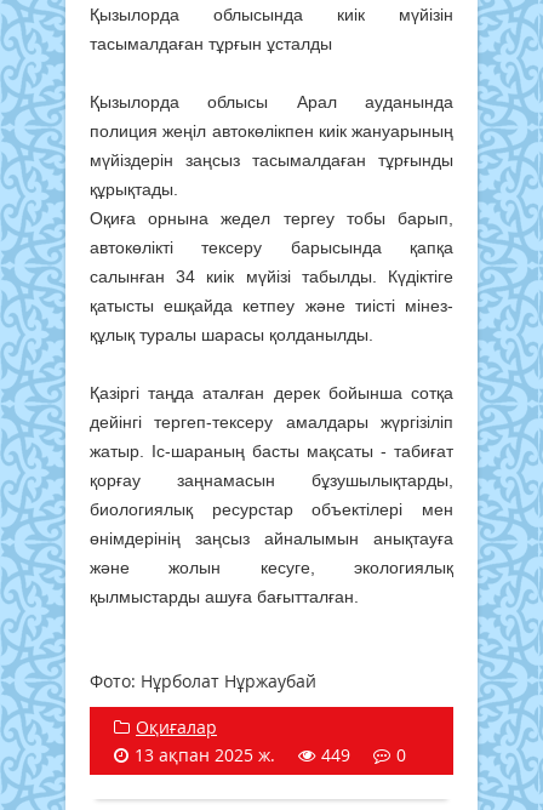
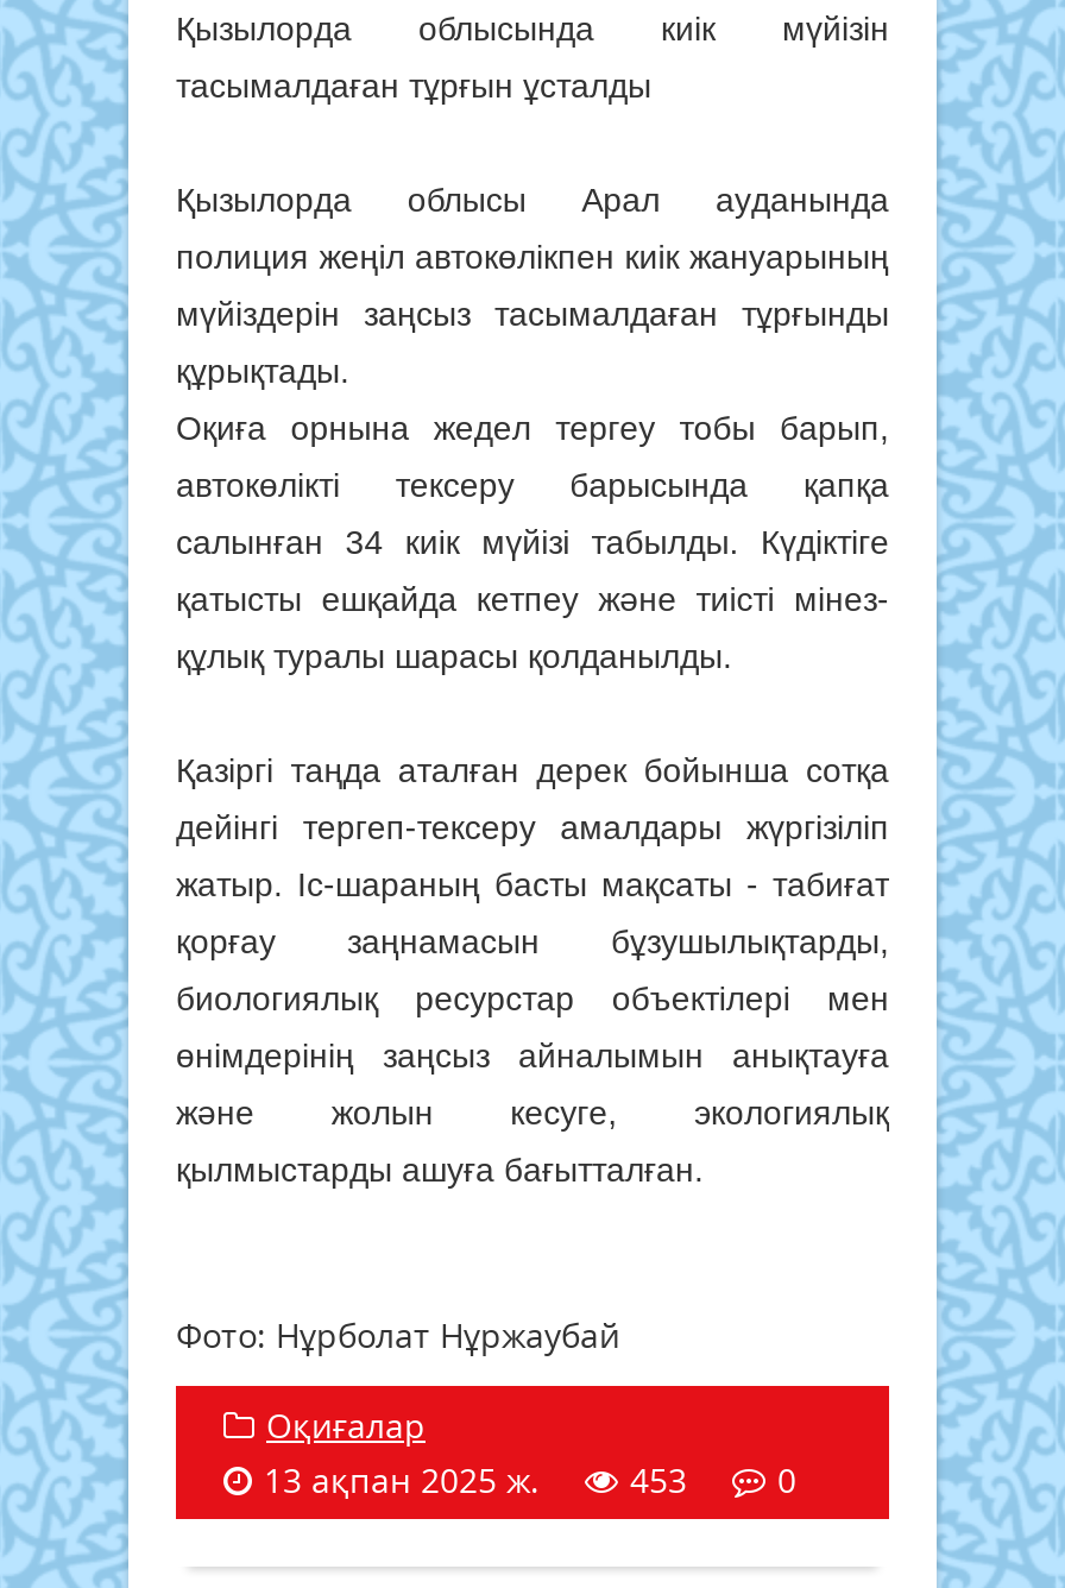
- 13 ақпан 2025 ж. 449 0
+ 13 ақпан 2025 ж. 453 0
